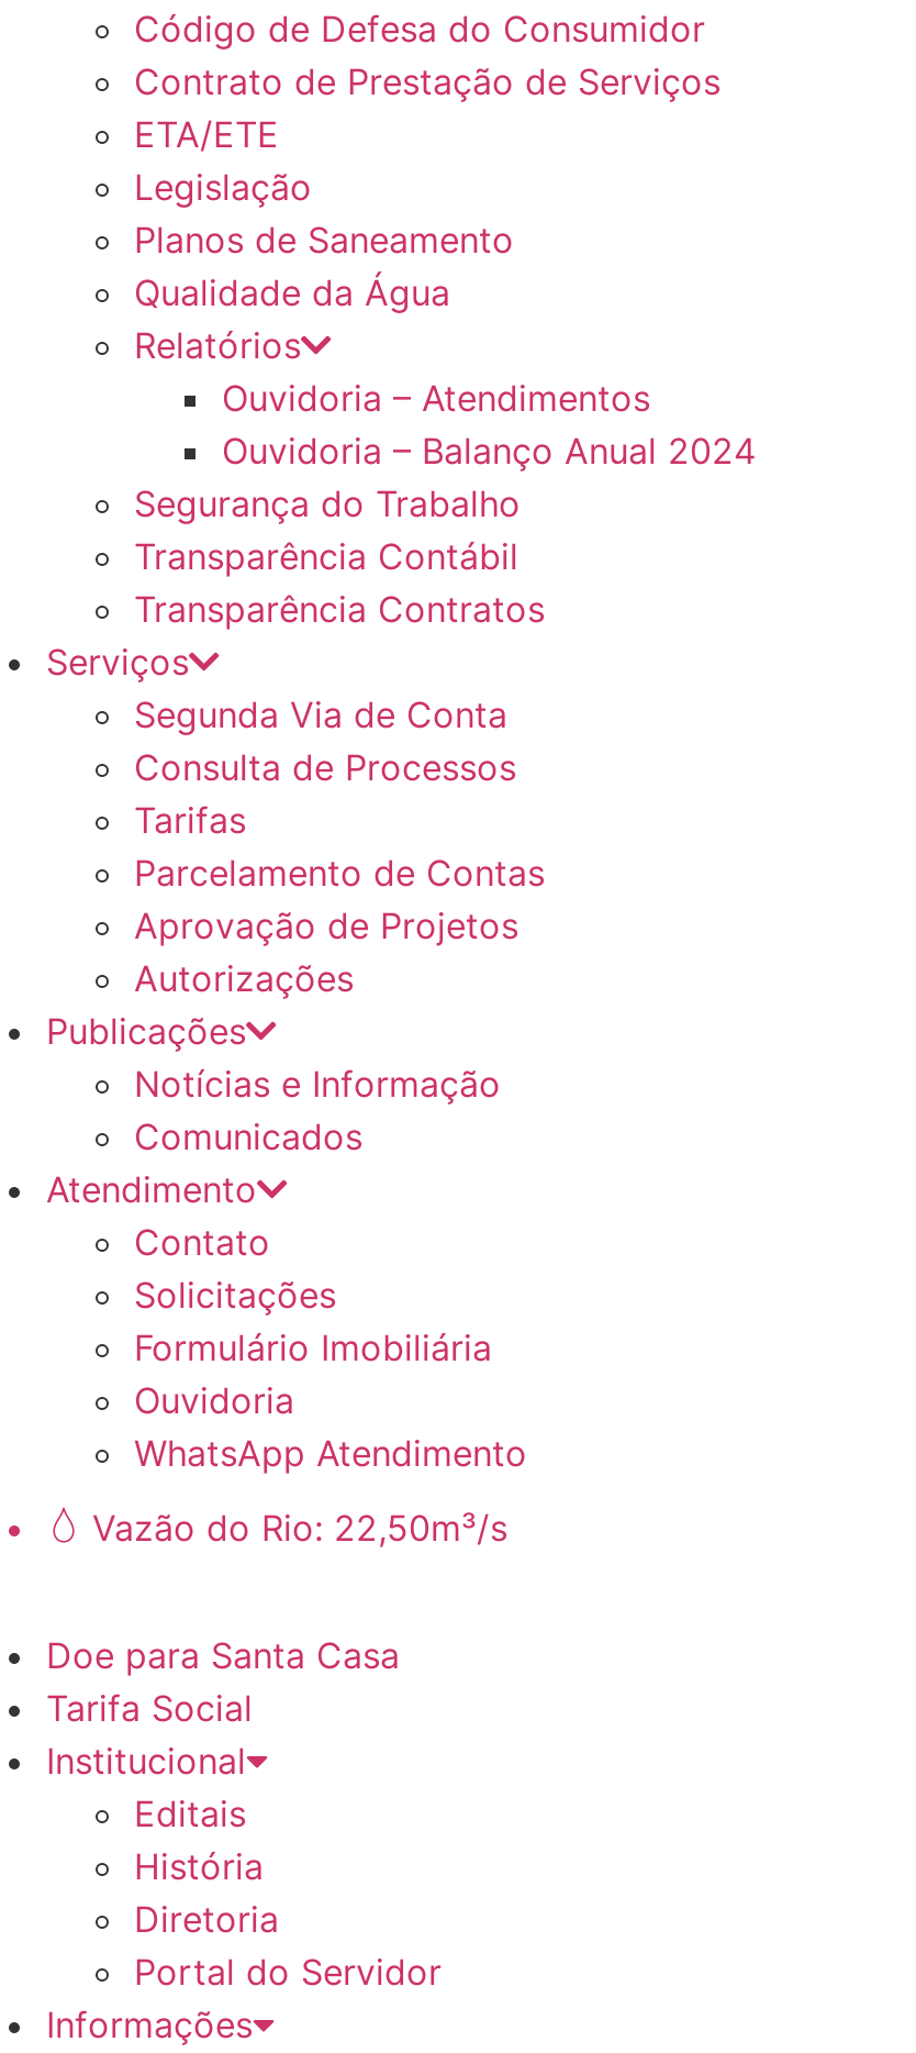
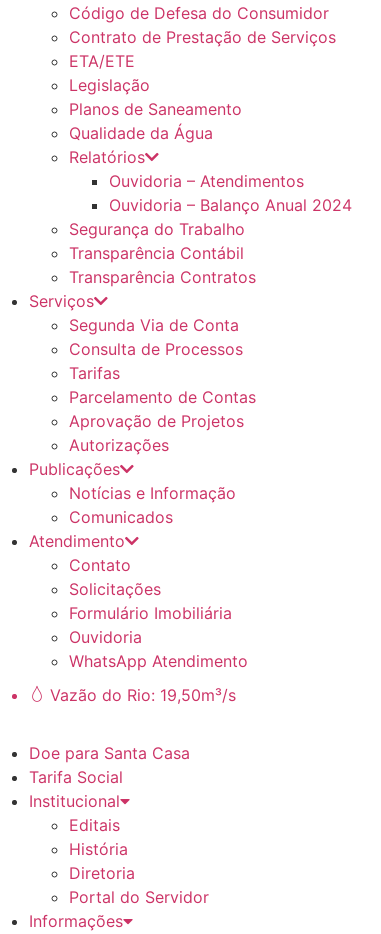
- Vazão do Rio: 22,50m³/s
+ Vazão do Rio: 19,50m³/s
